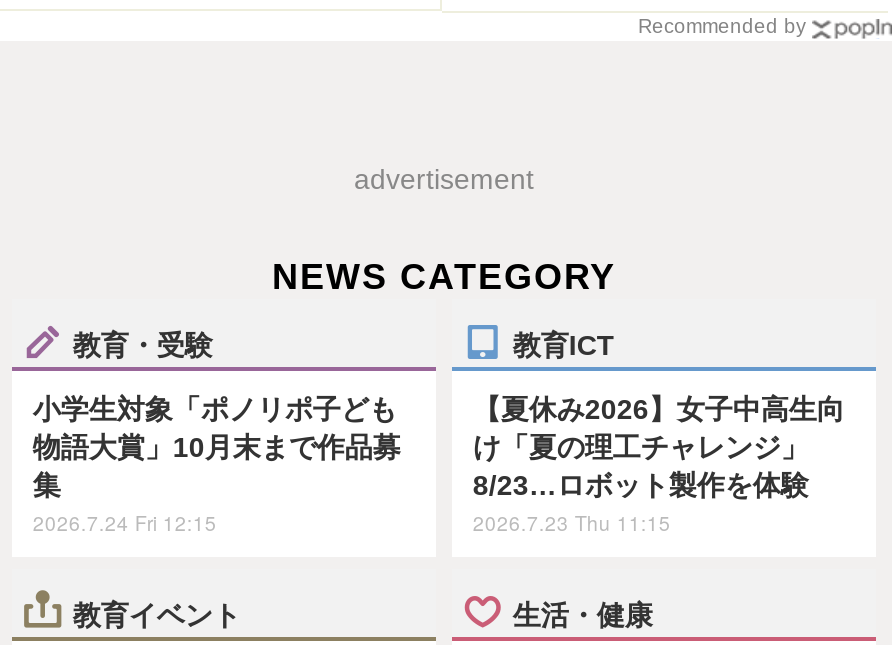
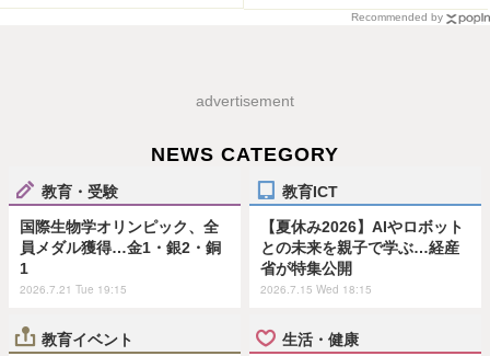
- 小学生対象「ポノリポ子ども
- 物語大賞」10月末まで作品募
- 集
- 2026.7.24 Fri 12:15
+ 国際生物学オリンピック、全
+ 員メダル獲得…金1・銀2・銅
+ 1
+ 2026.7.21 Tue 19:15

- 【夏休み2026】女子中高生向
- け「夏の理工チャレンジ」
- 8/23…ロボット製作を体験
- 2026.7.23 Thu 11:15
+ 【夏休み2026】AIやロボット
+ との未来を親子で学ぶ…経産
+ 省が特集公開
+ 2026.7.15 Wed 18:15
